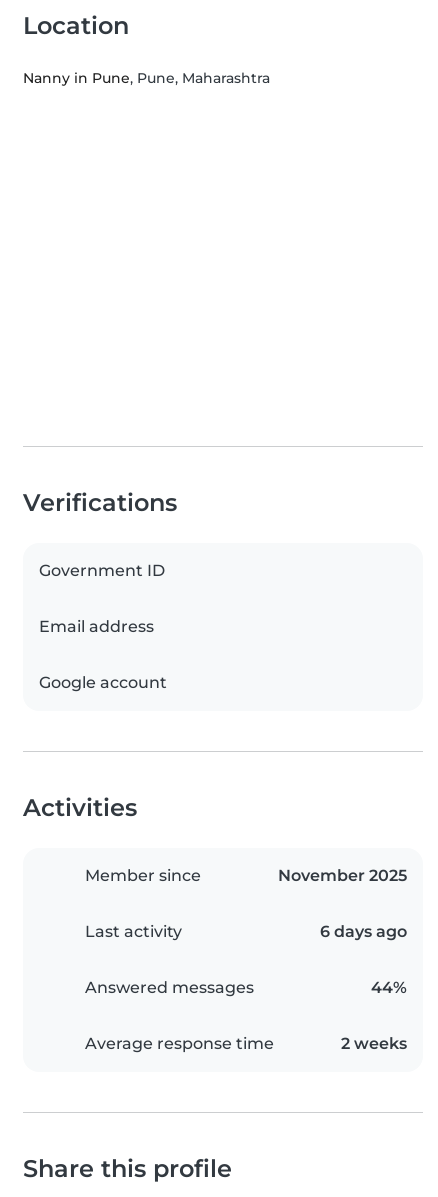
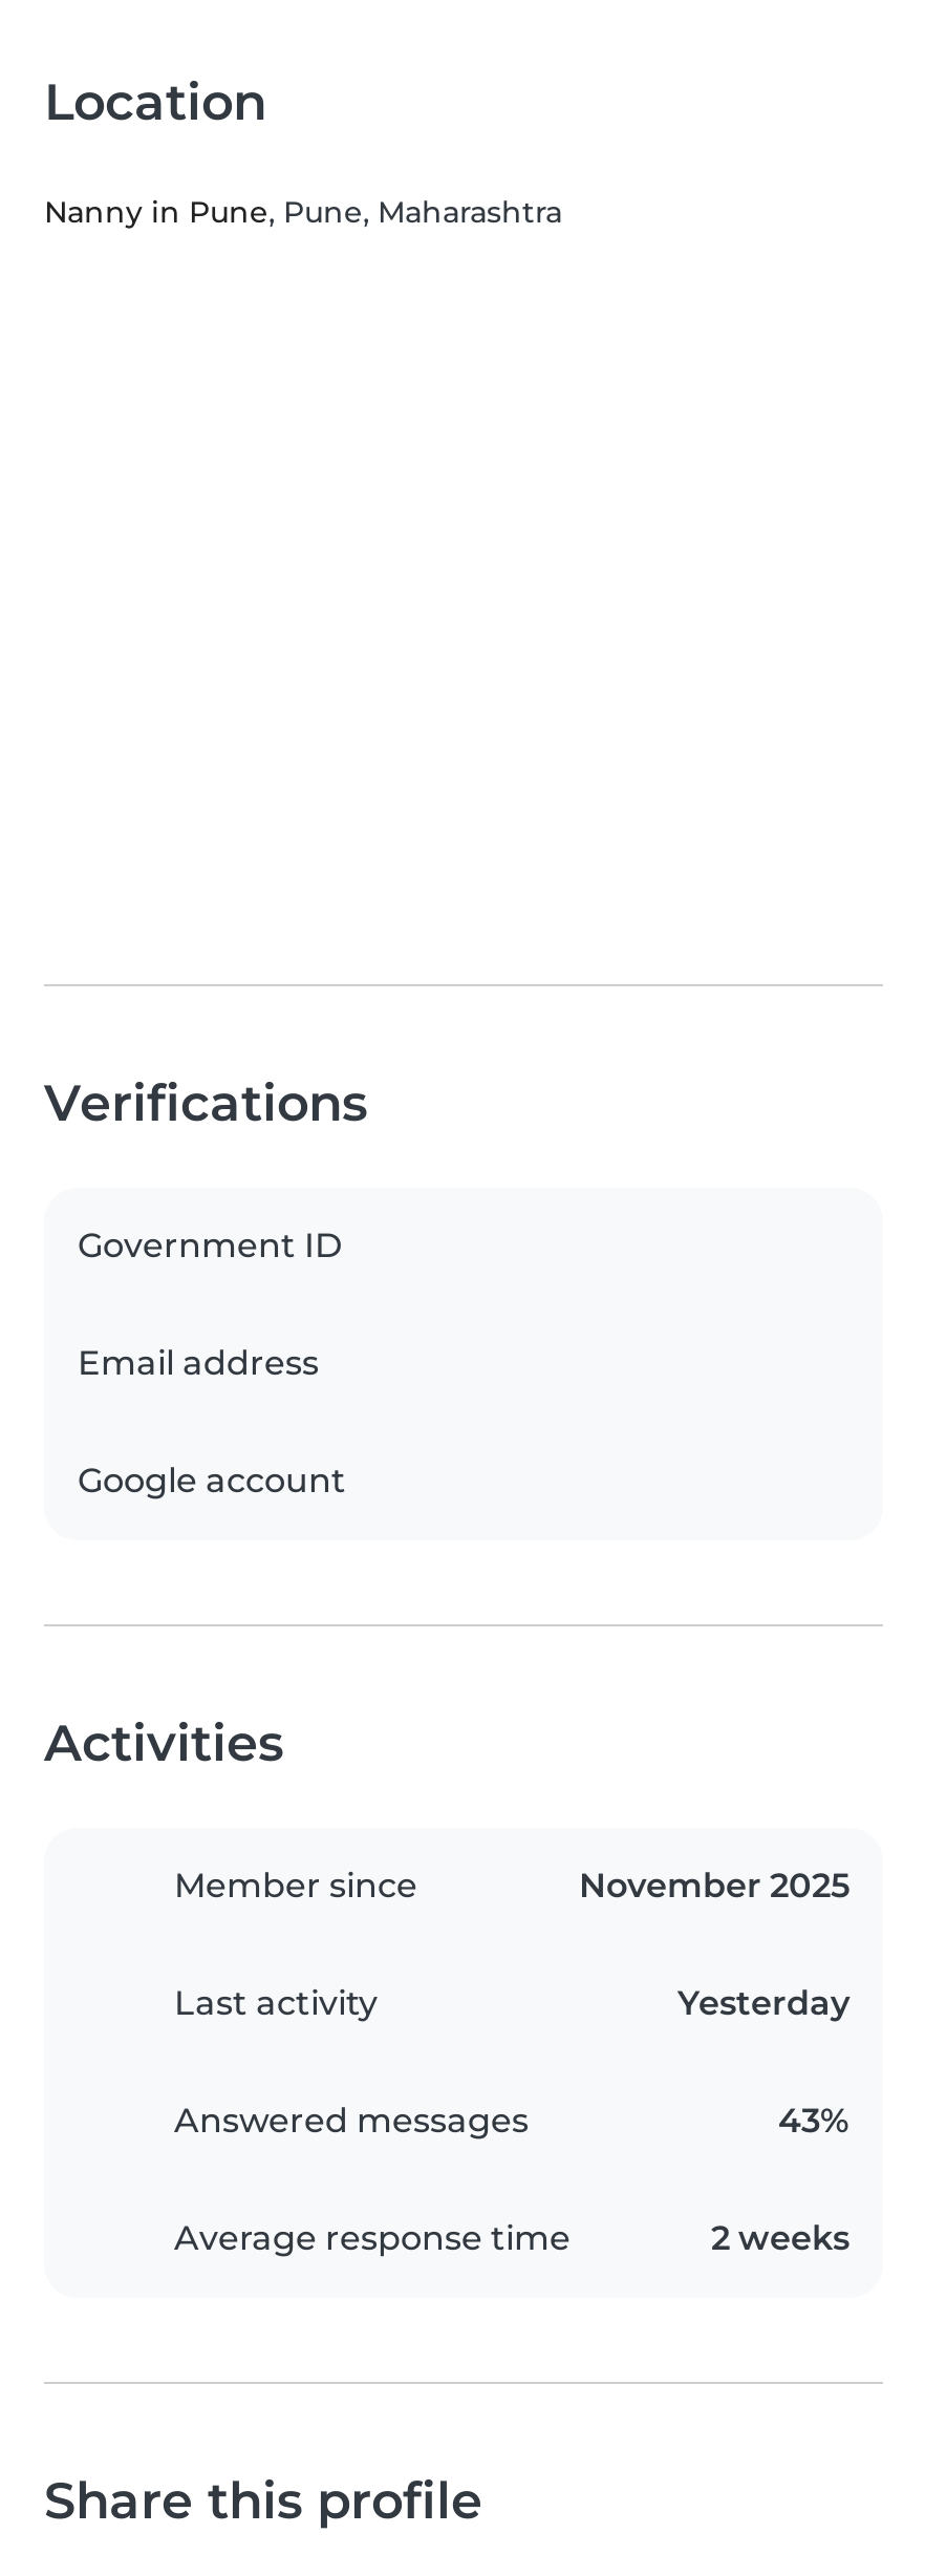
- 6 days ago
+ Yesterday

- 44%
+ 43%
